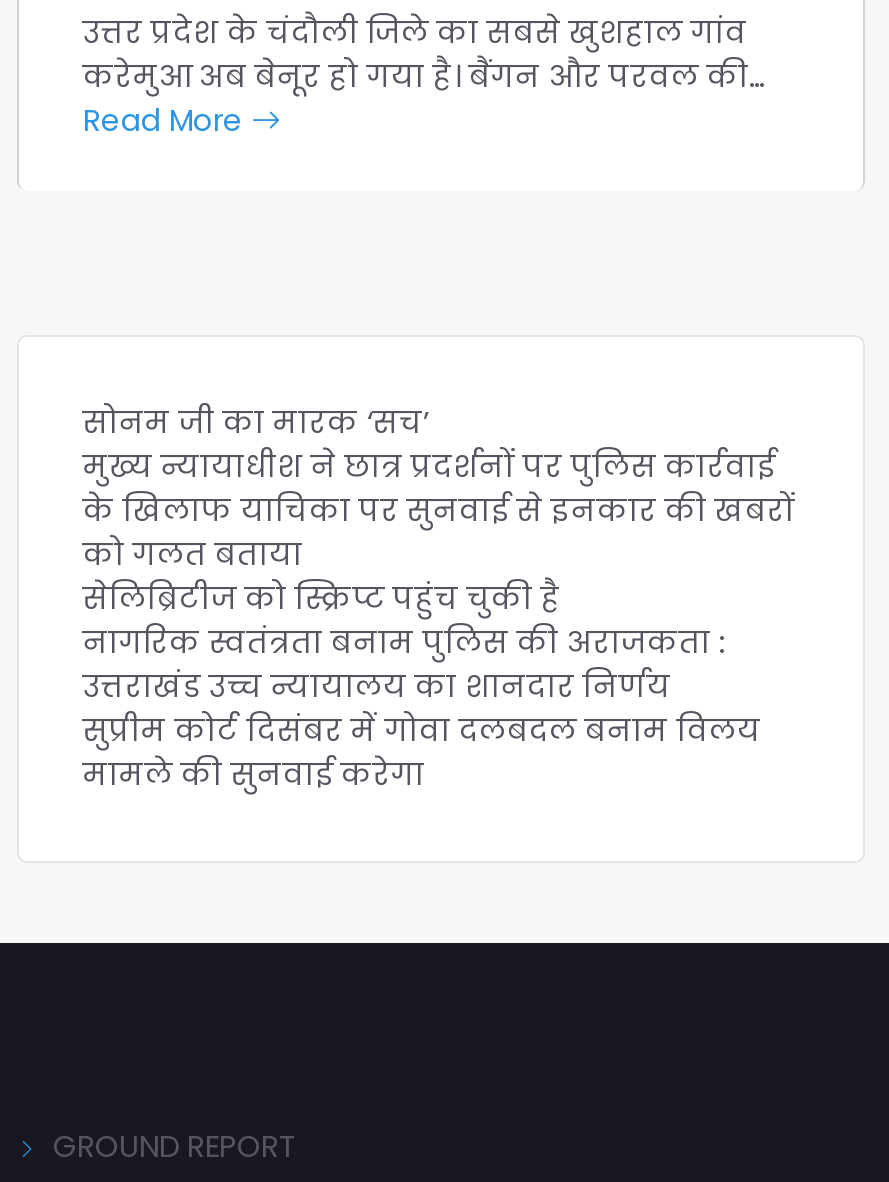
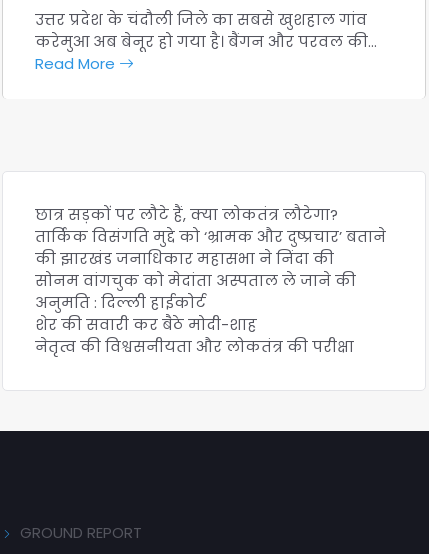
- सोनम जी का मारक ‘सच’
- मुख्य न्यायाधीश ने छात्र प्रदर्शनों पर पुलिस कार्रवाई
- के खिलाफ याचिका पर सुनवाई से इनकार की खबरों
- को गलत बताया
- सेलिब्रिटीज को स्क्रिप्ट पहुंच चुकी है
- नागरिक स्वतंत्रता बनाम पुलिस की अराजकता :
- उत्तराखंड उच्च न्यायालय का शानदार निर्णय
- सुप्रीम कोर्ट दिसंबर में गोवा दलबदल बनाम विलय
- मामले की सुनवाई करेगा
+ छात्र सड़कों पर लौटे हैं, क्या लोकतंत्र लौटेगा?
+ तार्किक विसंगति मुद्दे को ‘भ्रामक और दुष्प्रचार’ बताने
+ की झारखंड जनाधिकार महासभा ने निंदा की
+ सोनम वांगचुक को मेदांता अस्पताल ले जाने की
+ अनुमति : दिल्ली हाईकोर्ट
+ शेर की सवारी कर बैठे मोदी-शाह
+ नेतृत्व की विश्वसनीयता और लोकतंत्र की परीक्षा
